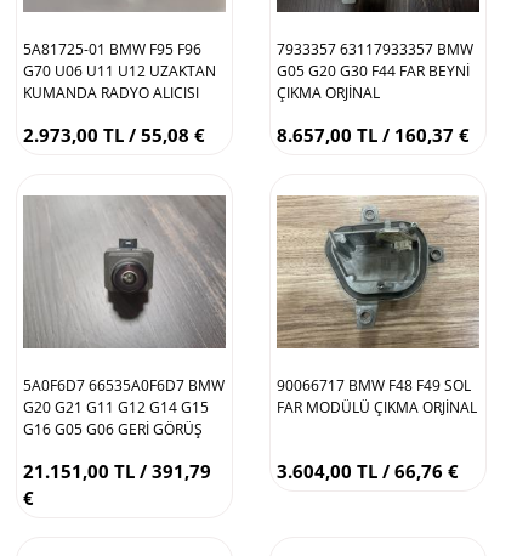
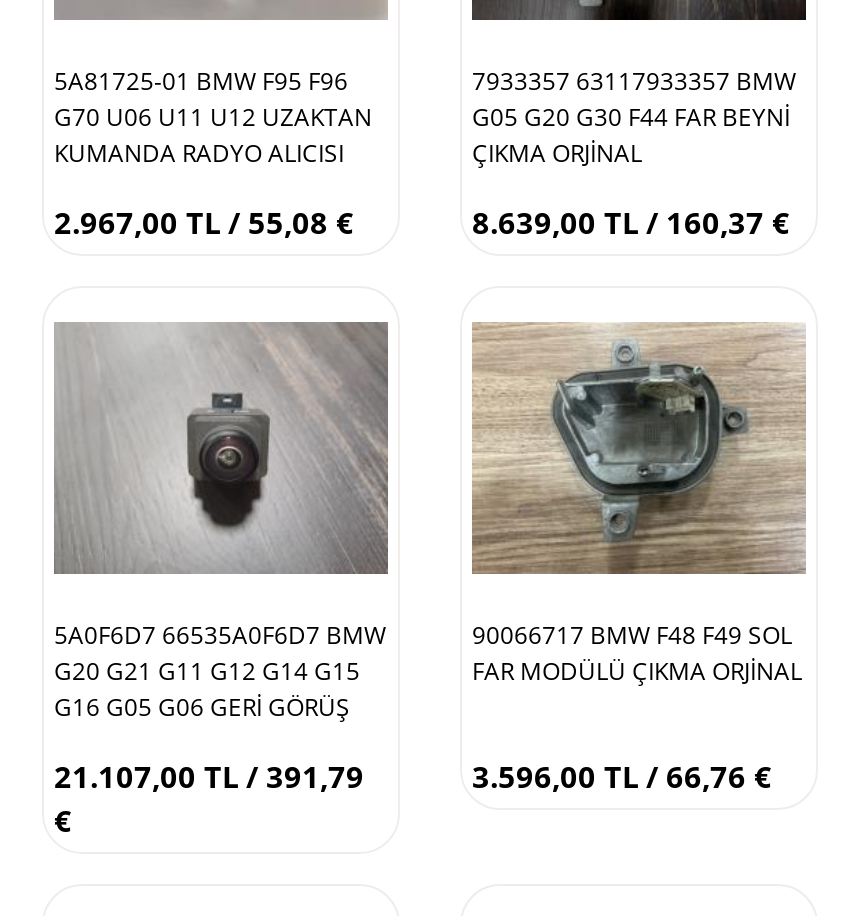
- 2.973,00 TL / 55,08 €
+ 2.967,00 TL / 55,08 €

- 8.657,00 TL / 160,37 €
+ 8.639,00 TL / 160,37 €

- 21.151,00 TL / 391,79
+ 21.107,00 TL / 391,79

- 3.604,00 TL / 66,76 €
+ 3.596,00 TL / 66,76 €
